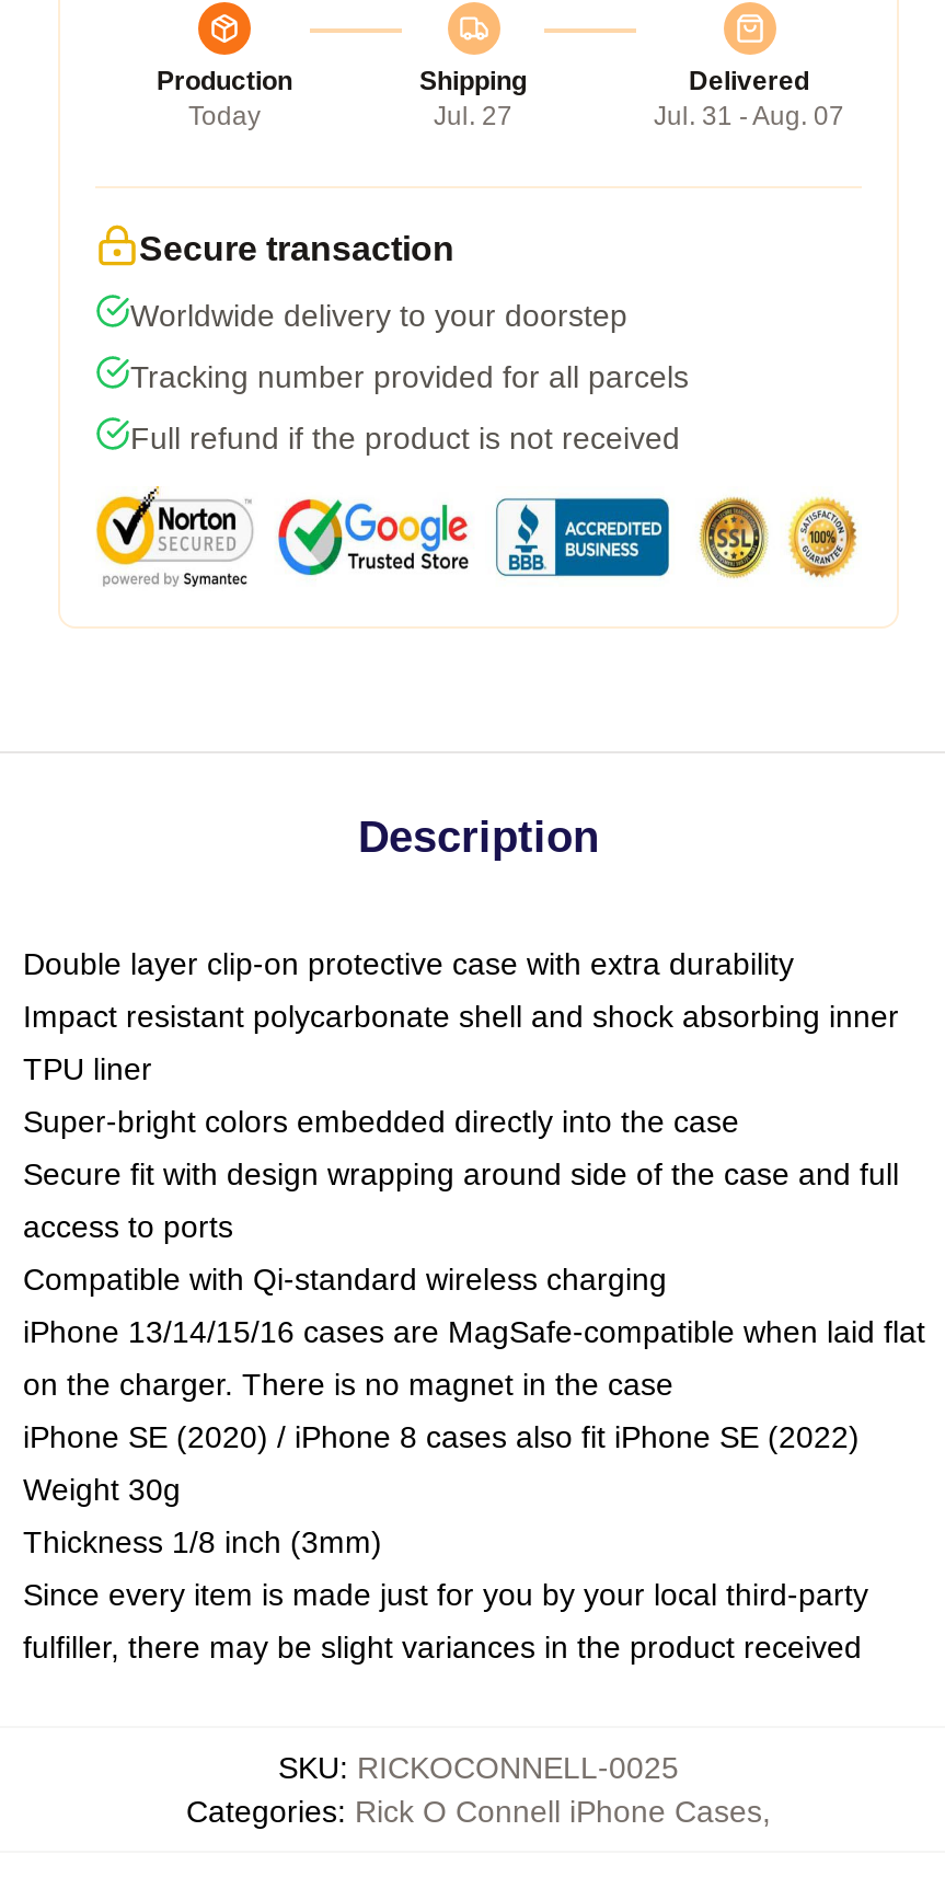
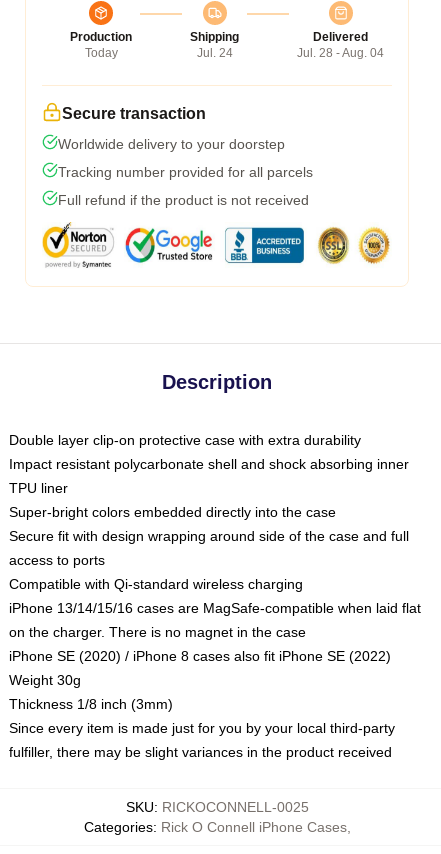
- Jul. 27
+ Jul. 24

- Jul. 31 - Aug. 07
+ Jul. 28 - Aug. 04
